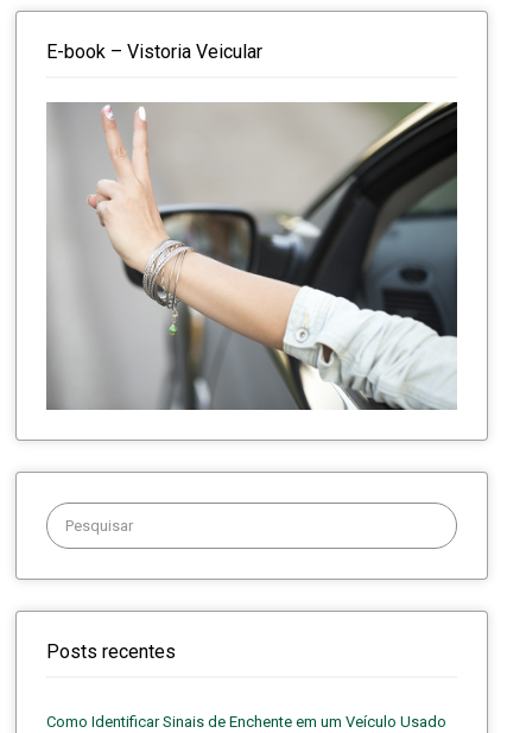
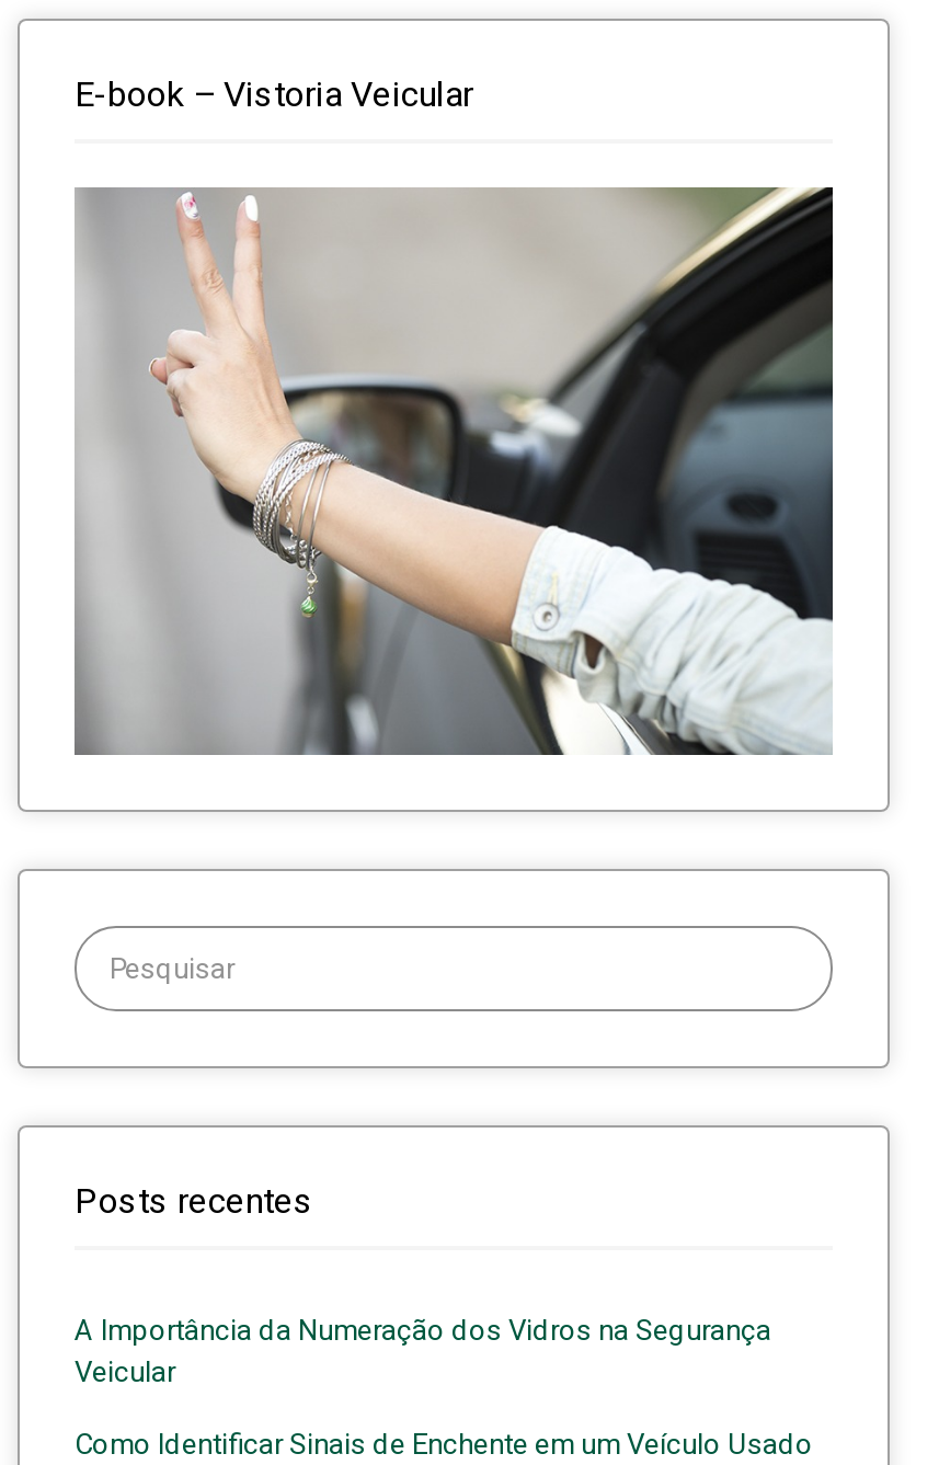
+ A Importância da Numeração dos Vidros na Segurança
+ Veicular
